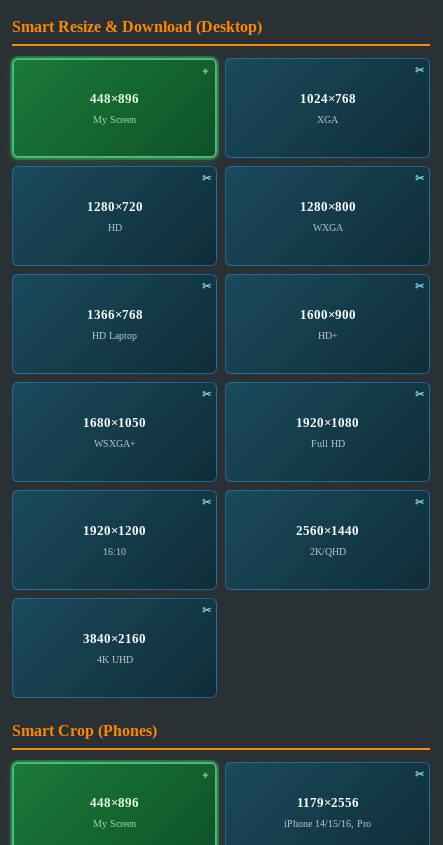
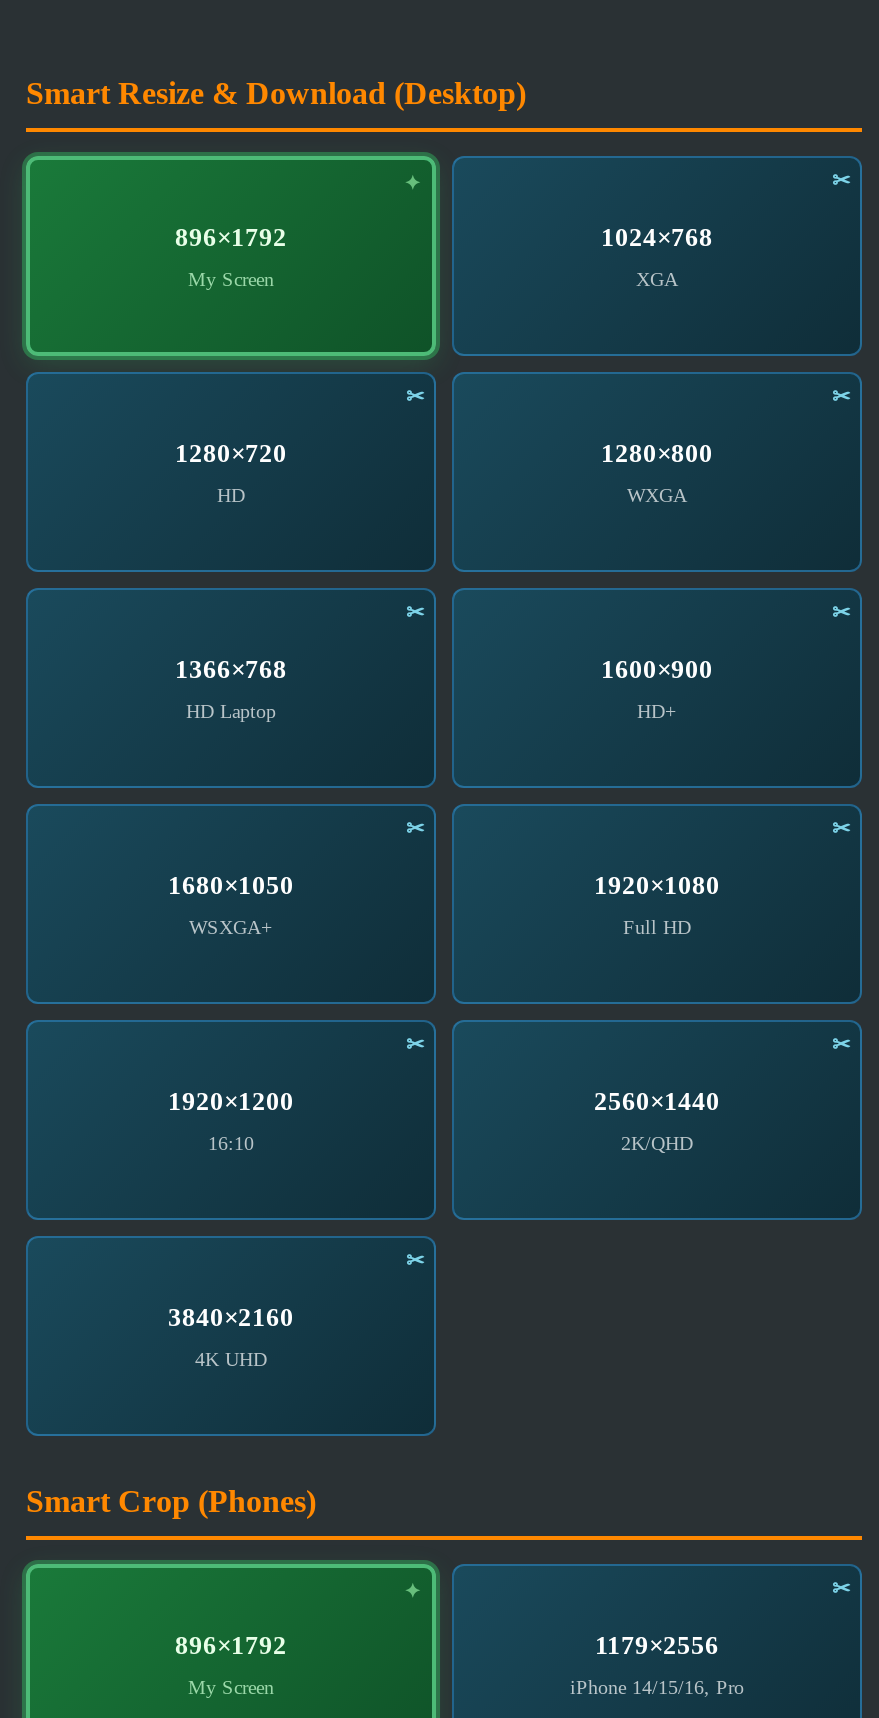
- 448×896
+ 896×1792

- 448×896
+ 896×1792
